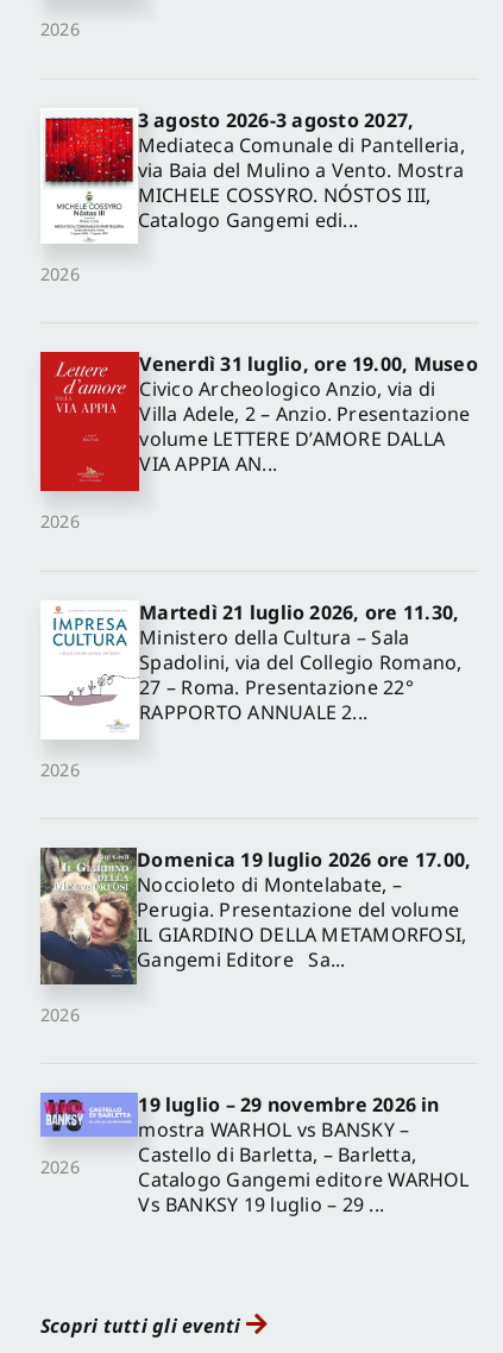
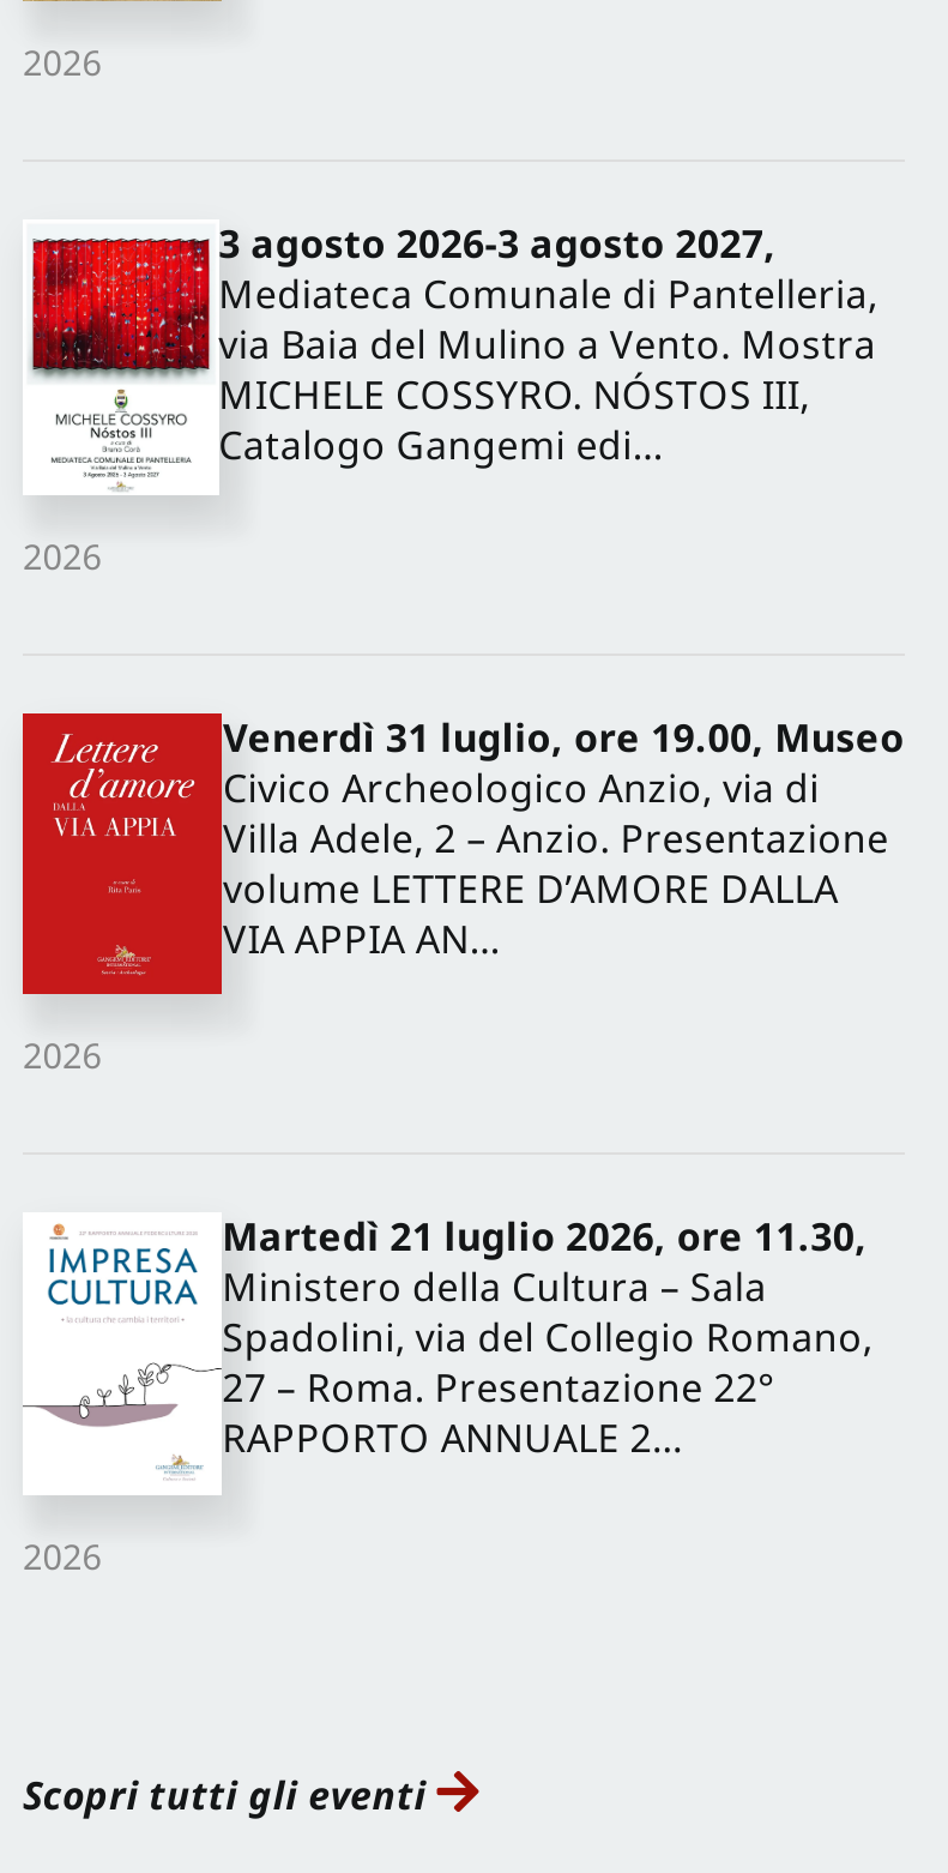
- [image]
- Domenica 19 luglio 2026 ore 17.00,
- Noccioleto di Montelabate, –
- Perugia. Presentazione del volume
- IL GIARDINO DELLA METAMORFOSI,
- Gangemi Editore Sa...

- 2026

- [image]
- 2026

- 19 luglio – 29 novembre 2026 in
- mostra WARHOL vs BANSKY –
- Castello di Barletta, – Barletta,
- Catalogo Gangemi editore WARHOL
- Vs BANKSY 19 luglio – 29 ...
